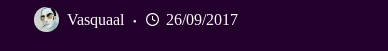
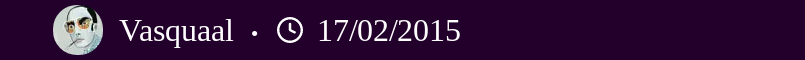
- 26/09/2017
+ 17/02/2015
